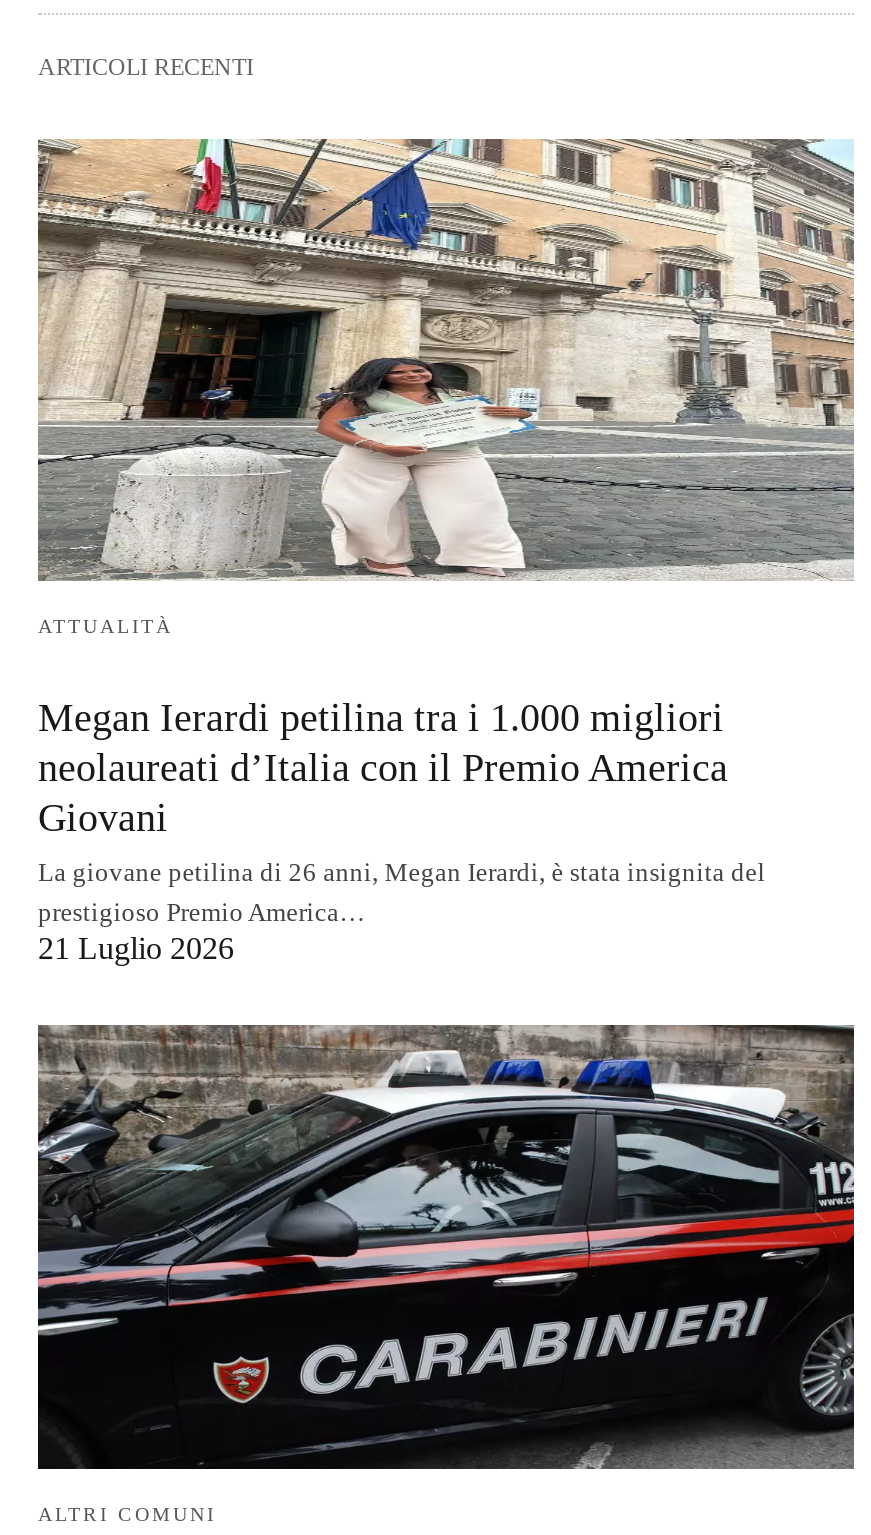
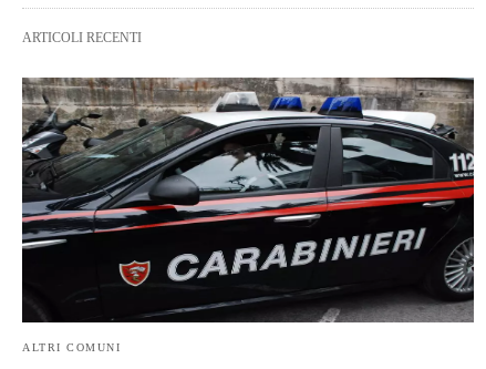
- [image]
- ATTUALITÀ
- Megan Ierardi petilina tra i 1.000 migliori
- neolaureati d’Italia con il Premio America
- Giovani
- La giovane petilina di 26 anni, Megan Ierardi, è stata insignita del
- prestigioso Premio America…
- 21 Luglio 2026
